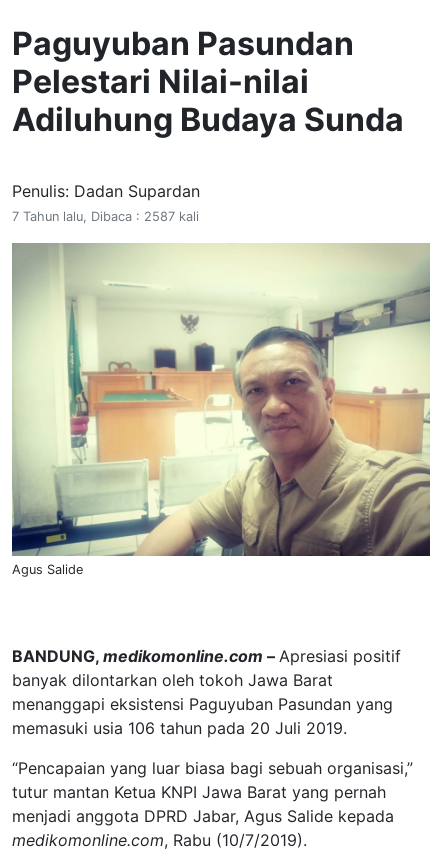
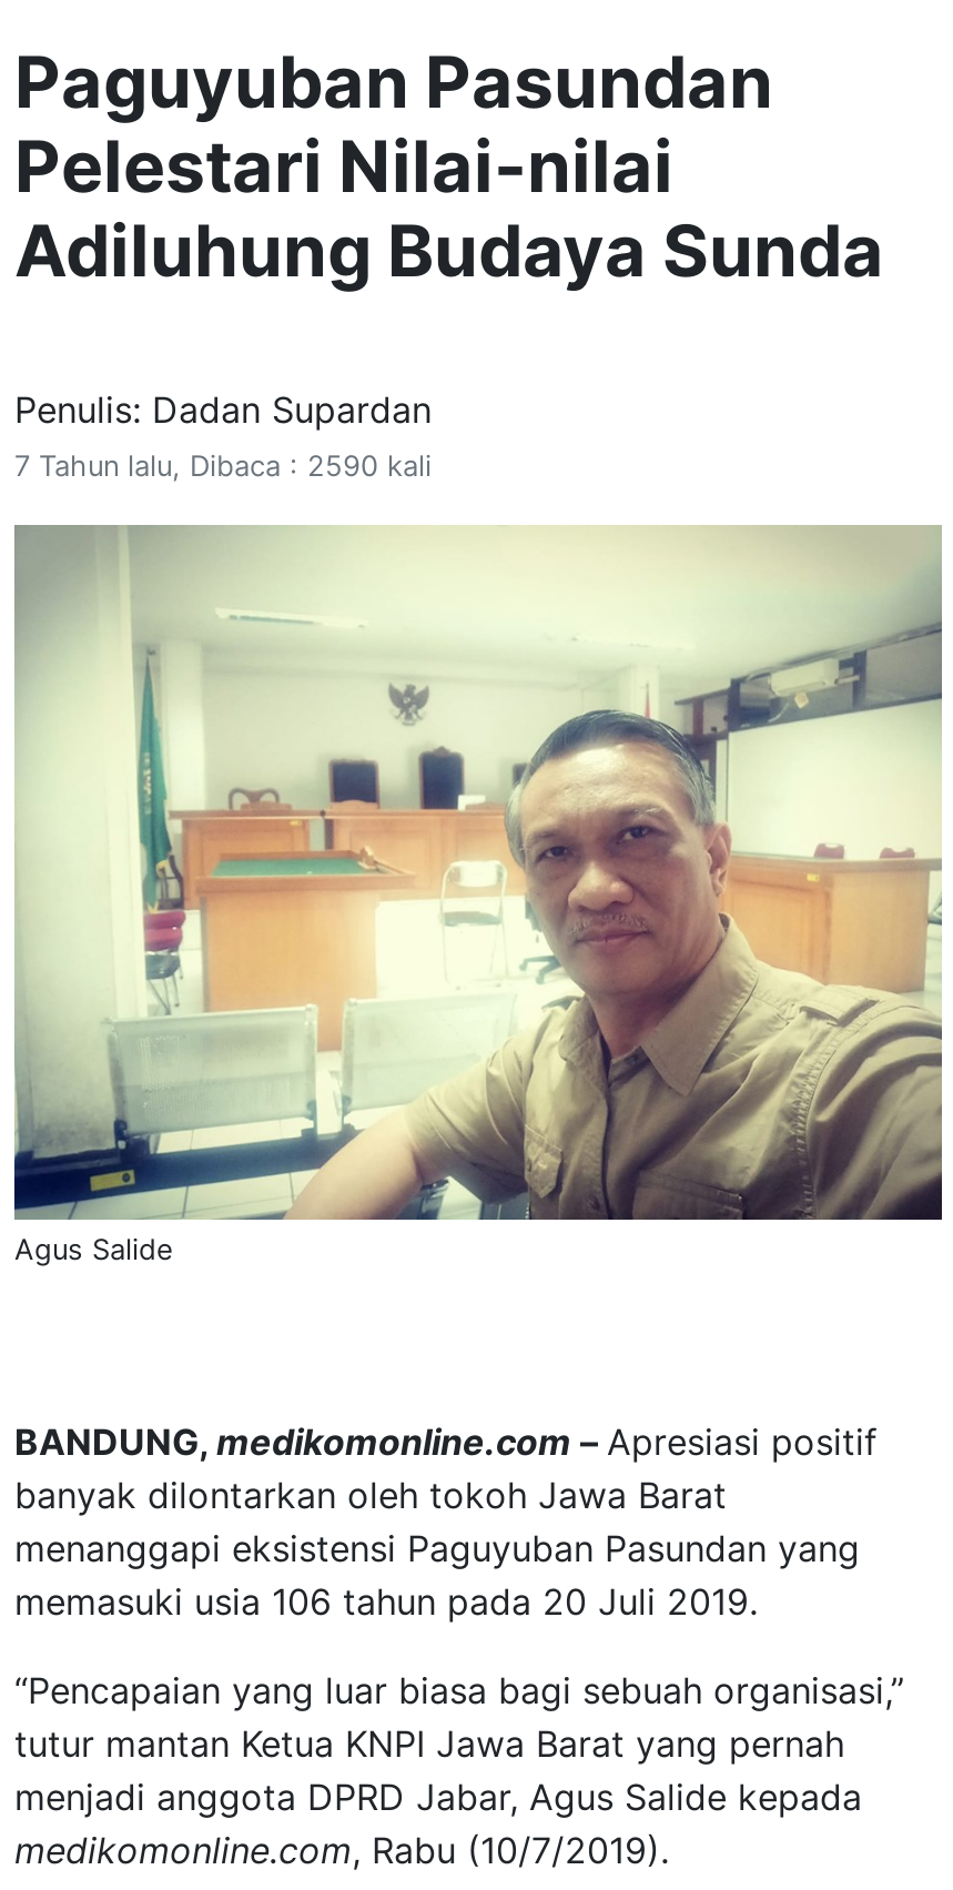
- 7 Tahun lalu, Dibaca : 2587 kali
+ 7 Tahun lalu, Dibaca : 2590 kali
